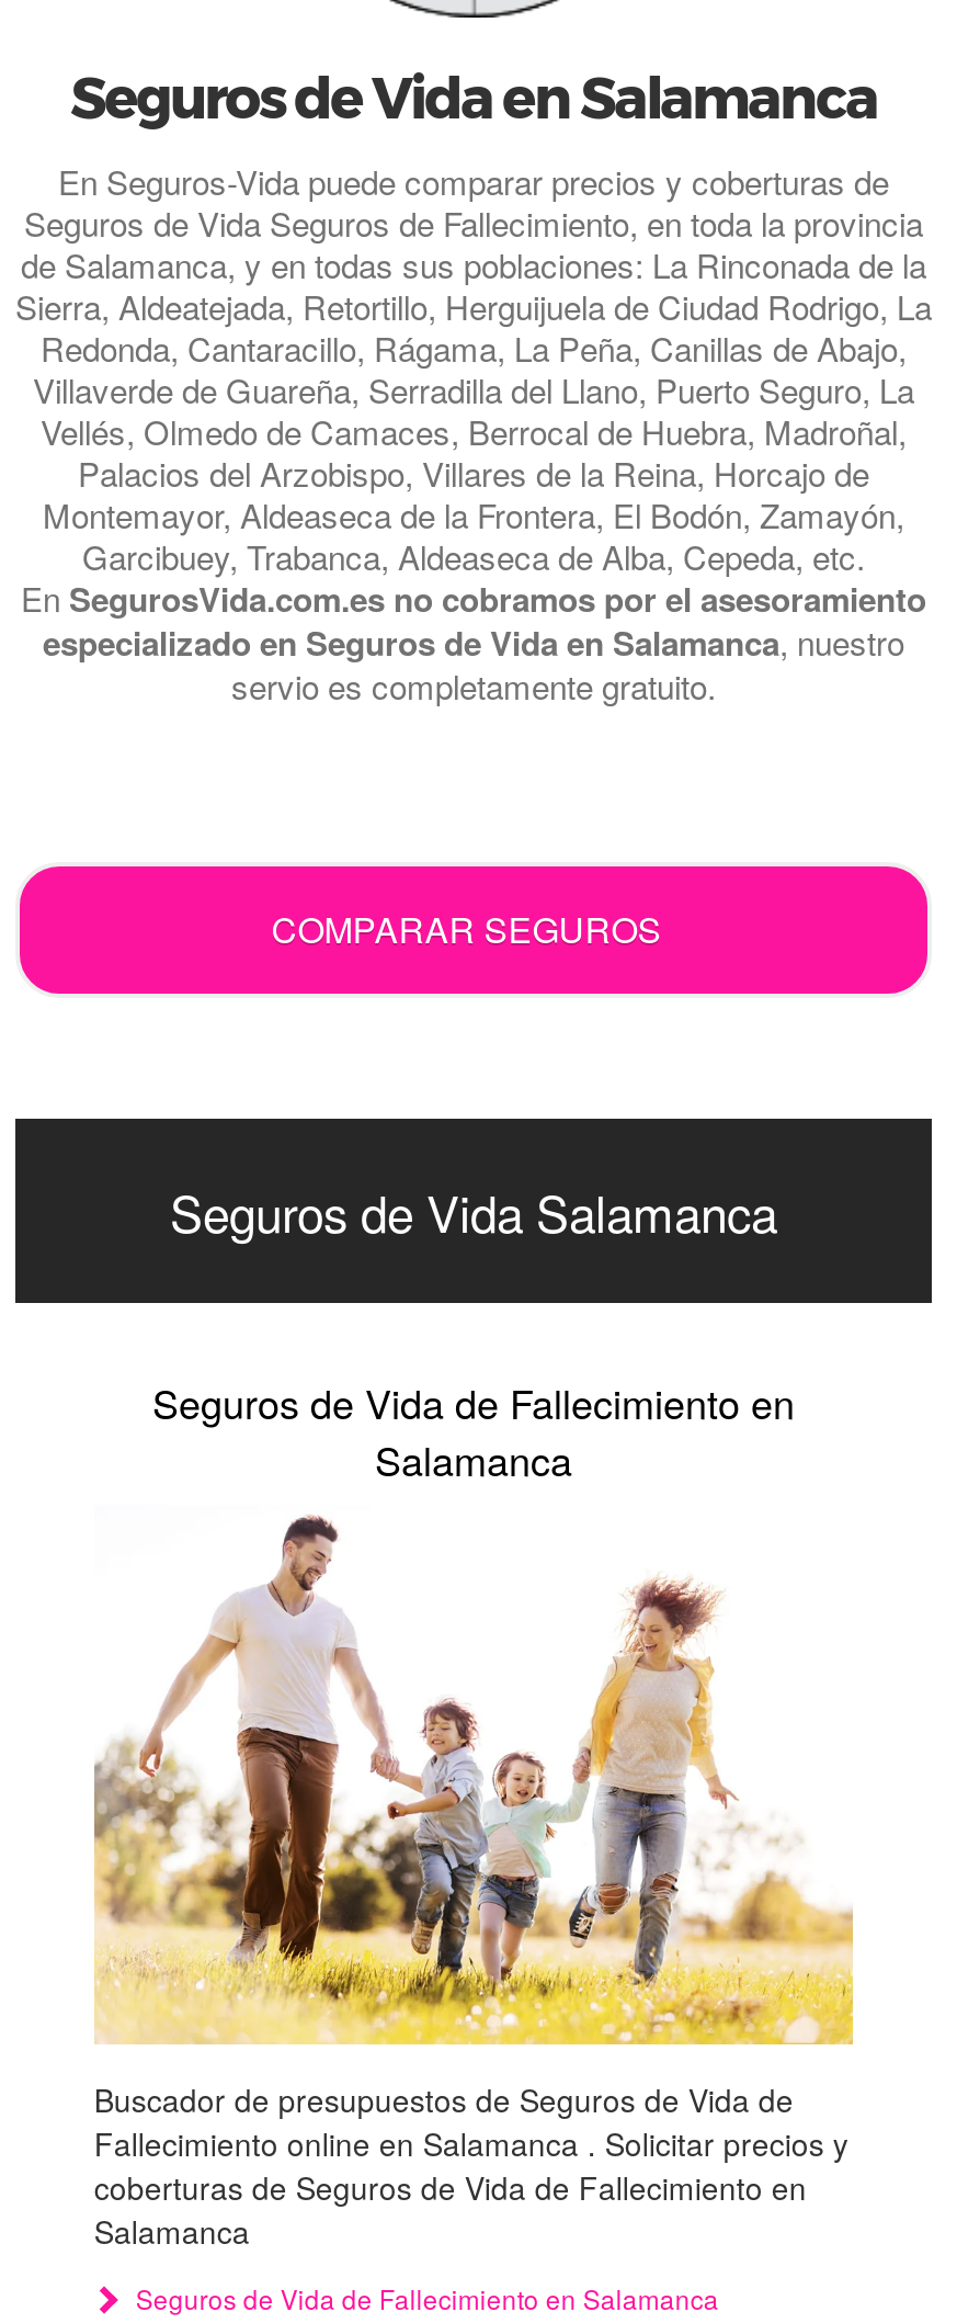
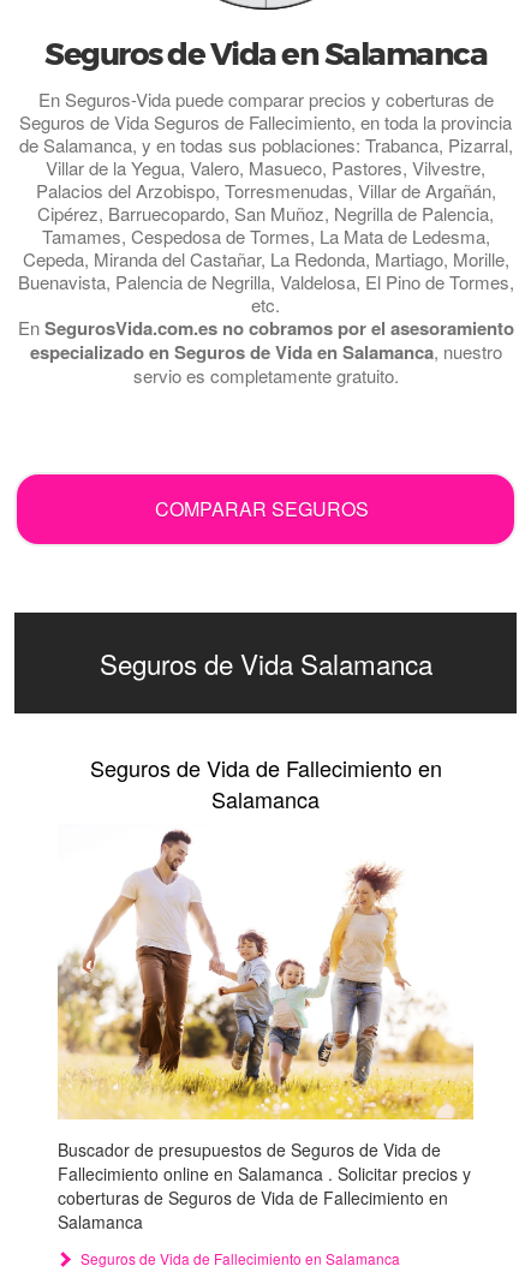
- de Salamanca, y en todas sus poblaciones: La Rinconada de la
- Sierra, Aldeatejada, Retortillo, Herguijuela de Ciudad Rodrigo, La
- Redonda, Cantaracillo, Rágama, La Peña, Canillas de Abajo,
- Villaverde de Guareña, Serradilla del Llano, Puerto Seguro, La
- Vellés, Olmedo de Camaces, Berrocal de Huebra, Madroñal,
- Palacios del Arzobispo, Villares de la Reina, Horcajo de
- Montemayor, Aldeaseca de la Frontera, El Bodón, Zamayón,
- Garcibuey, Trabanca, Aldeaseca de Alba, Cepeda, etc.
+ de Salamanca, y en todas sus poblaciones: Trabanca, Pizarral,
+ Villar de la Yegua, Valero, Masueco, Pastores, Vilvestre,
+ Palacios del Arzobispo, Torresmenudas, Villar de Argañán,
+ Cipérez, Barruecopardo, San Muñoz, Negrilla de Palencia,
+ Tamames, Cespedosa de Tormes, La Mata de Ledesma,
+ Cepeda, Miranda del Castañar, La Redonda, Martiago, Morille,
+ Buenavista, Palencia de Negrilla, Valdelosa, El Pino de Tormes,
+ etc.
